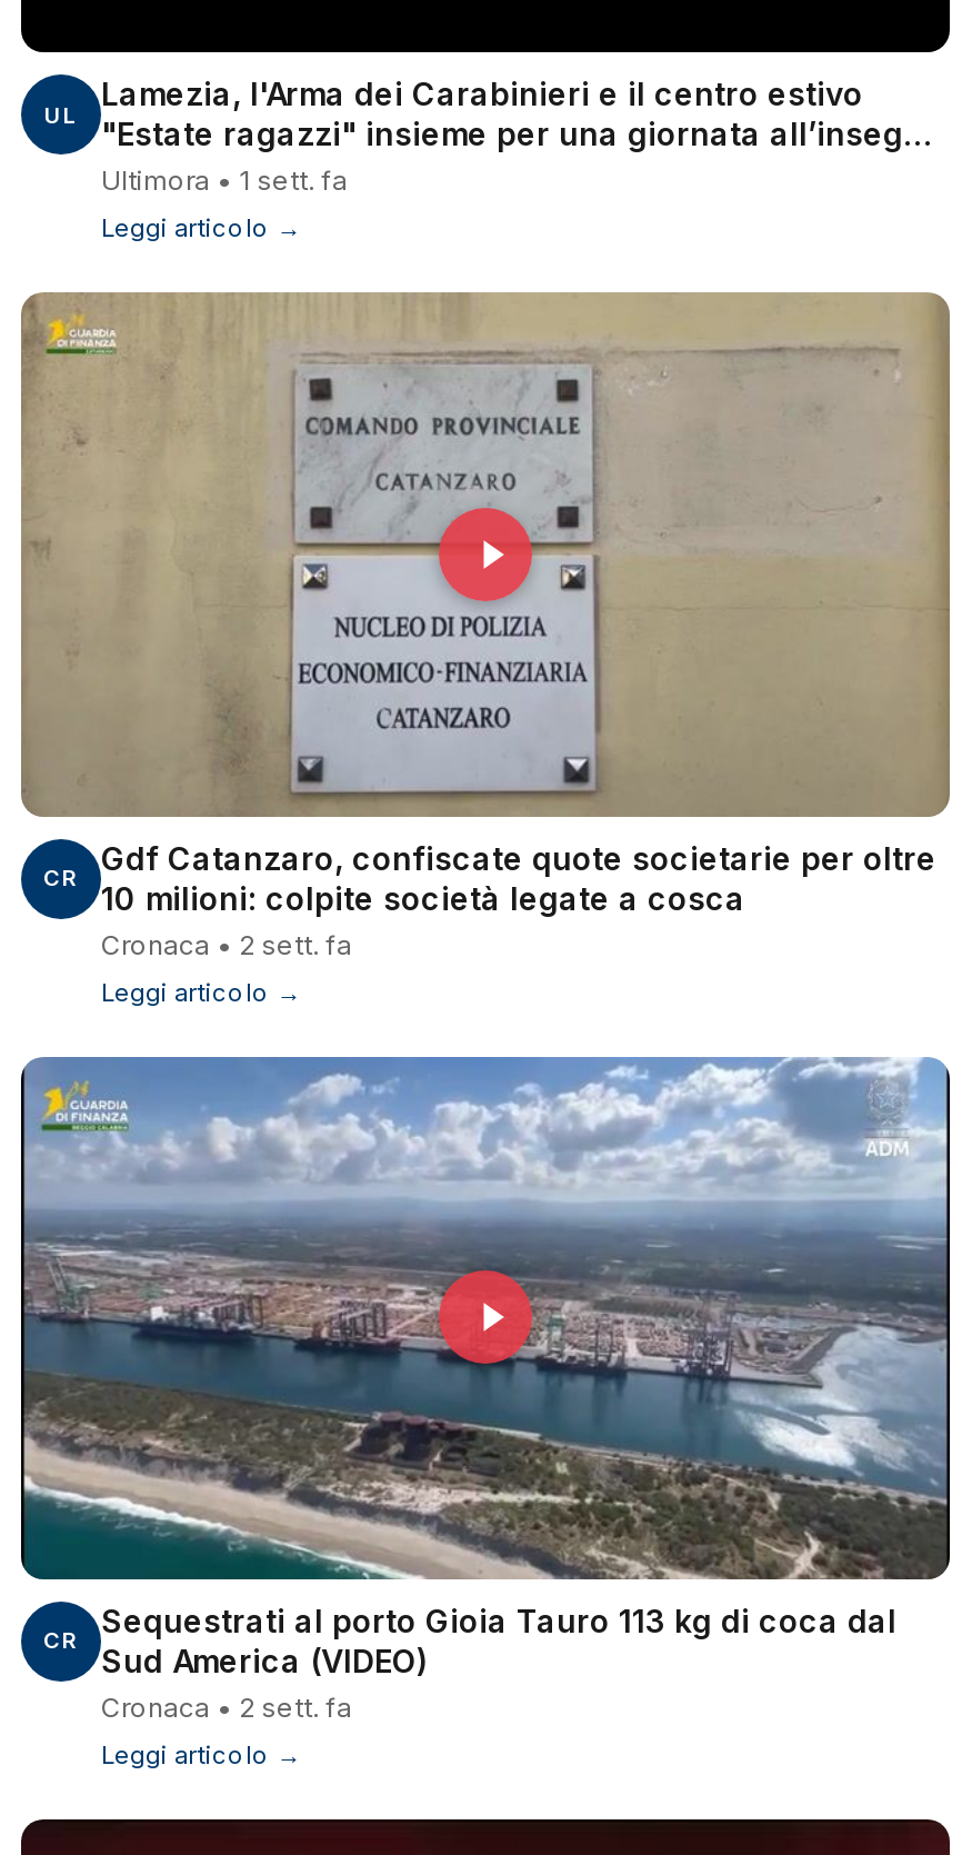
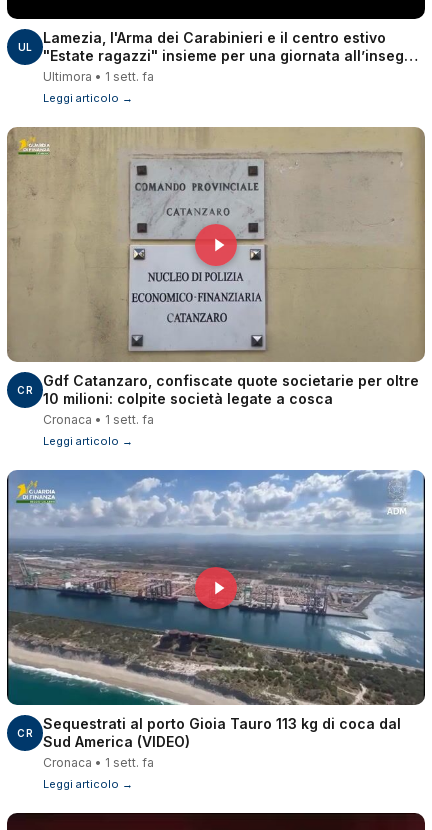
- Cronaca • 2 sett. fa
+ Cronaca • 1 sett. fa

- Cronaca • 2 sett. fa
+ Cronaca • 1 sett. fa
